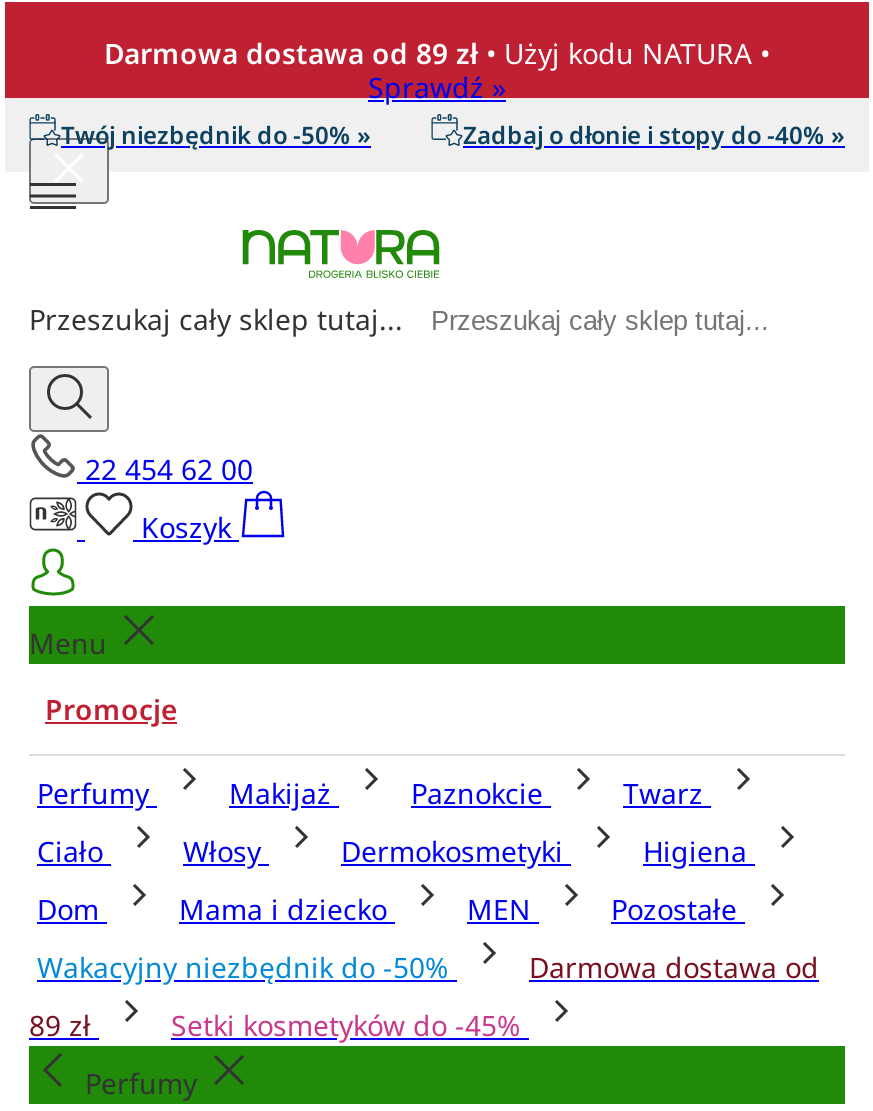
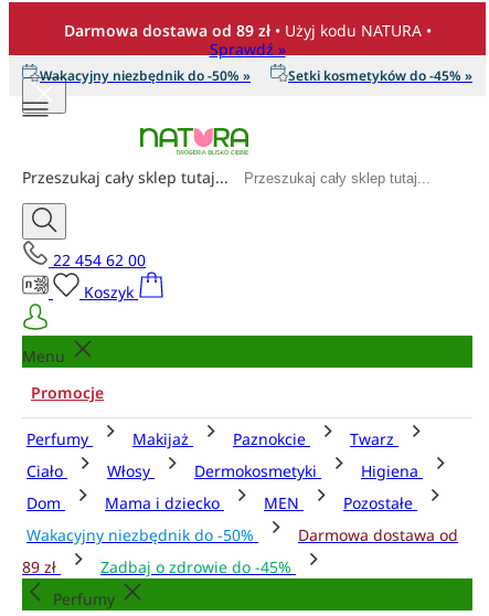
- Twój niezbędnik do -50% »
- Zadbaj o dłonie i stopy do -40% »
+ Wakacyjny niezbędnik do -50% »
+ Setki kosmetyków do -45% »

- Setki kosmetyków do -45%
+ Zadbaj o zdrowie do -45%
